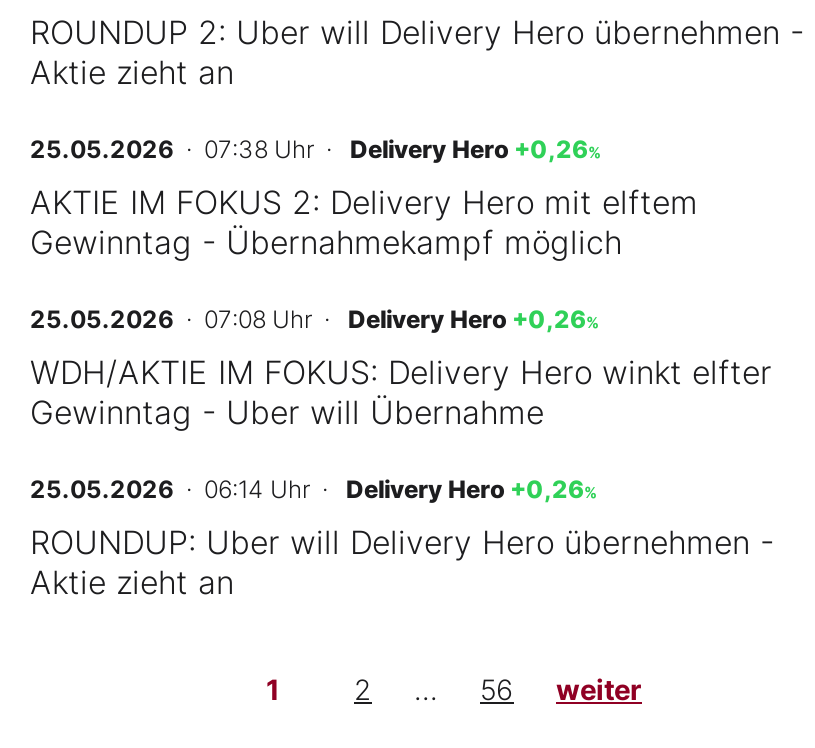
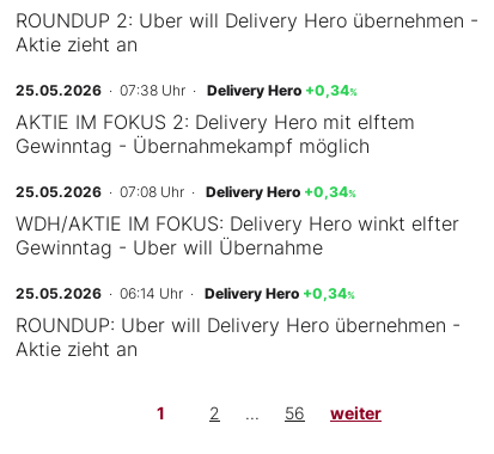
- 25.05.2026 · 07:38 Uhr · Delivery Hero +0,26%
+ 25.05.2026 · 07:38 Uhr · Delivery Hero +0,34%

- 25.05.2026 · 07:08 Uhr · Delivery Hero +0,26%
+ 25.05.2026 · 07:08 Uhr · Delivery Hero +0,34%

- 25.05.2026 · 06:14 Uhr · Delivery Hero +0,26%
+ 25.05.2026 · 06:14 Uhr · Delivery Hero +0,34%
